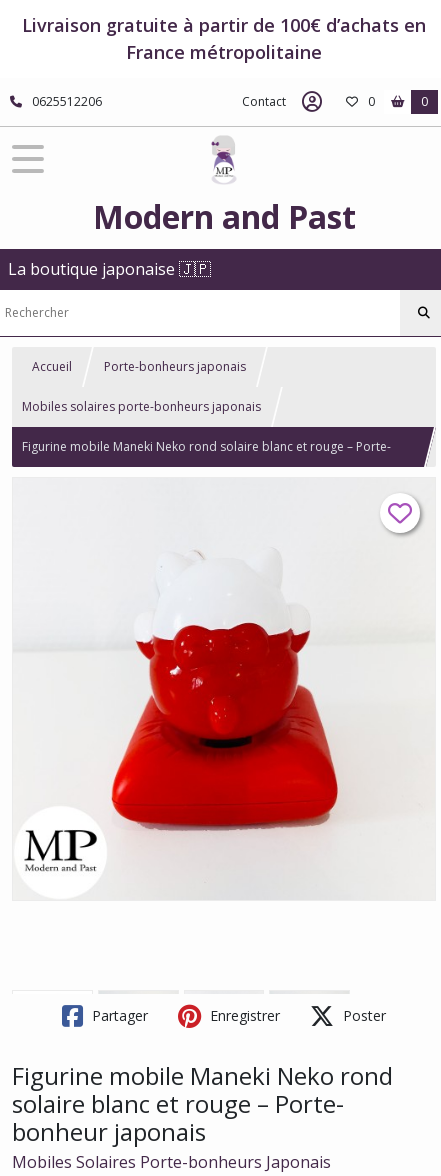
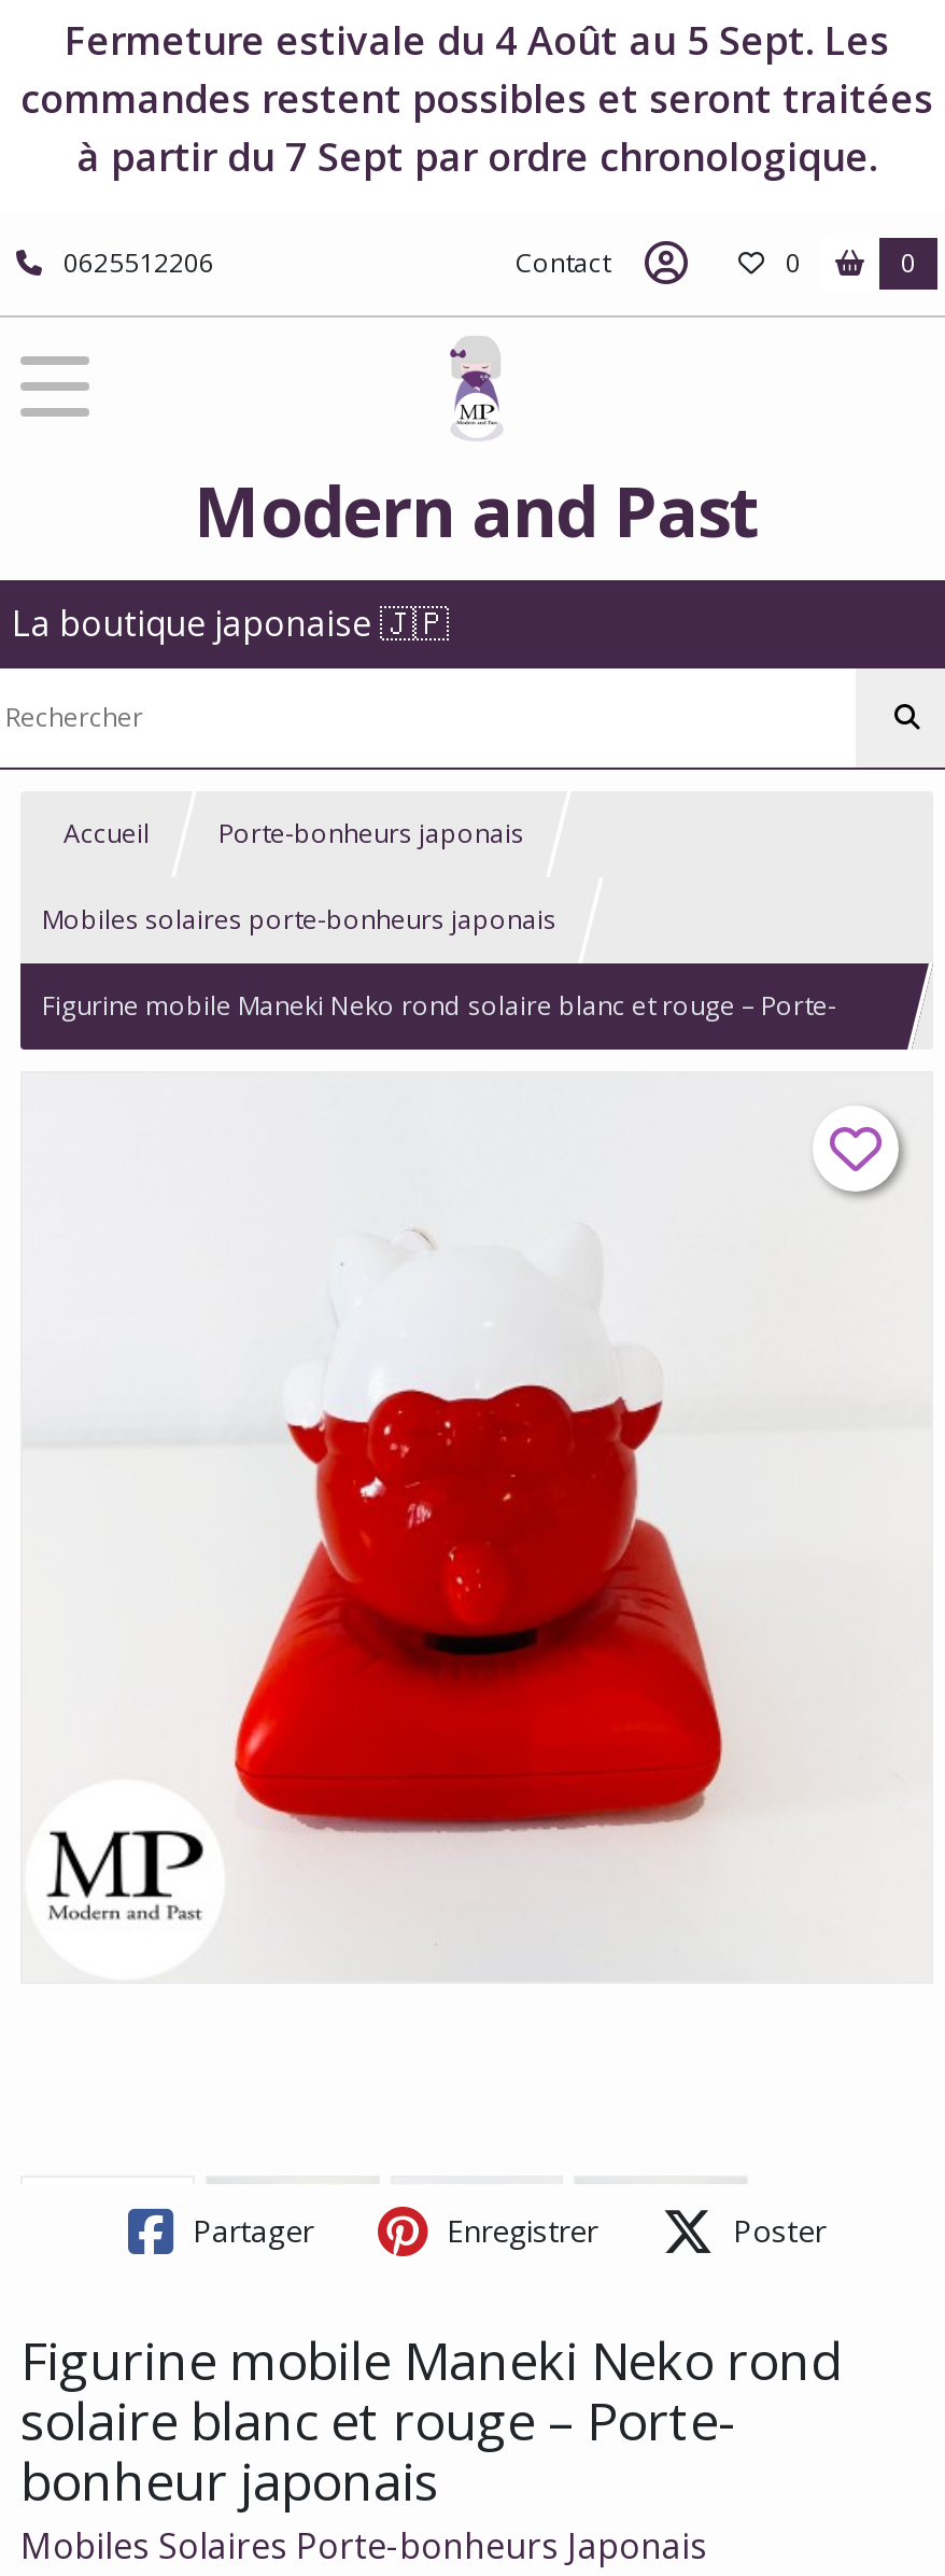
- Livraison gratuite à partir de 100€ d’achats en
- France métropolitaine
+ Fermeture estivale du 4 Août au 5 Sept. Les
+ commandes restent possibles et seront traitées
+ à partir du 7 Sept par ordre chronologique.
